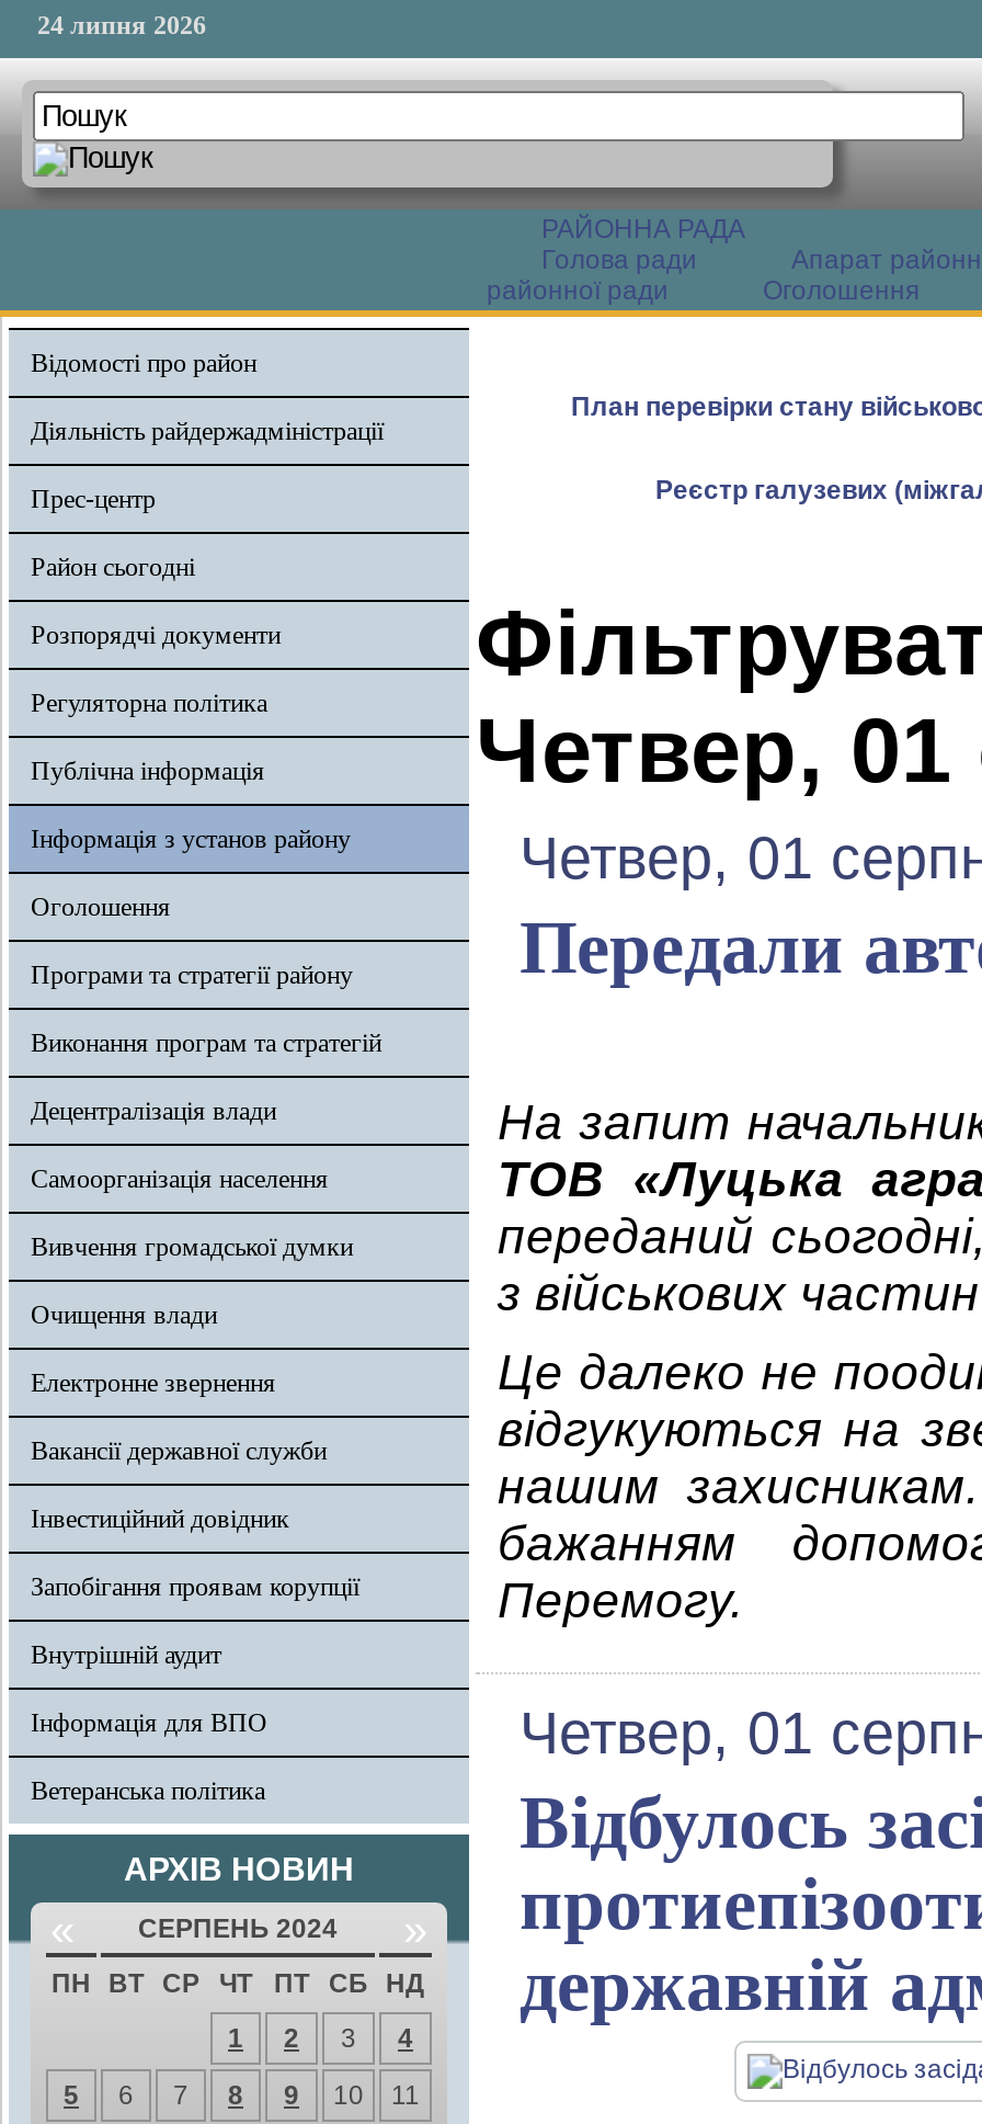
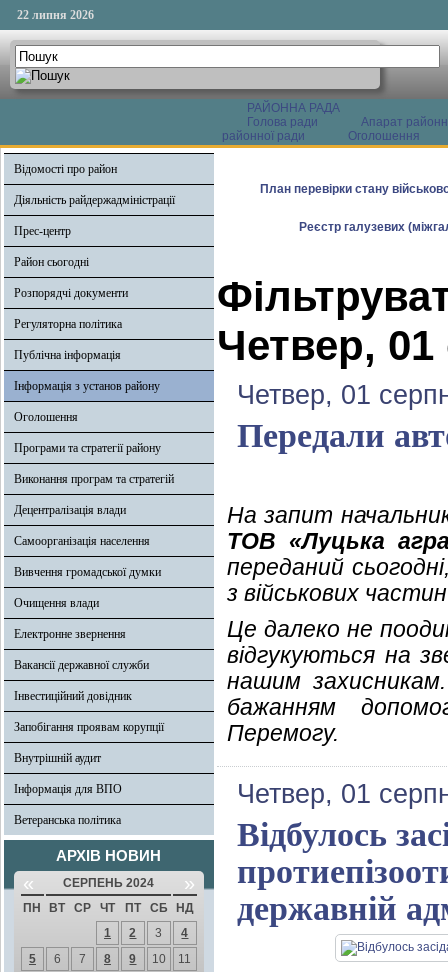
- 24 липня 2026
+ 22 липня 2026
